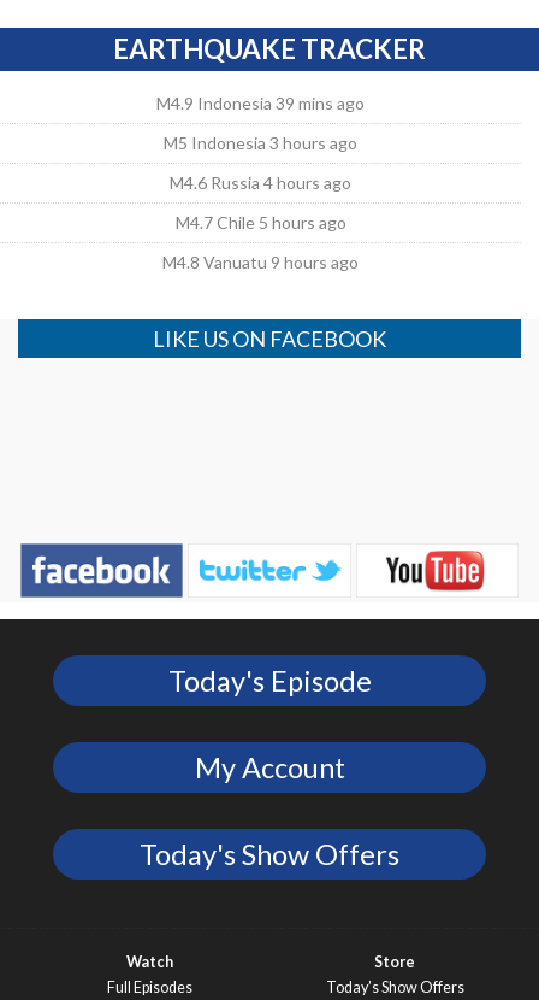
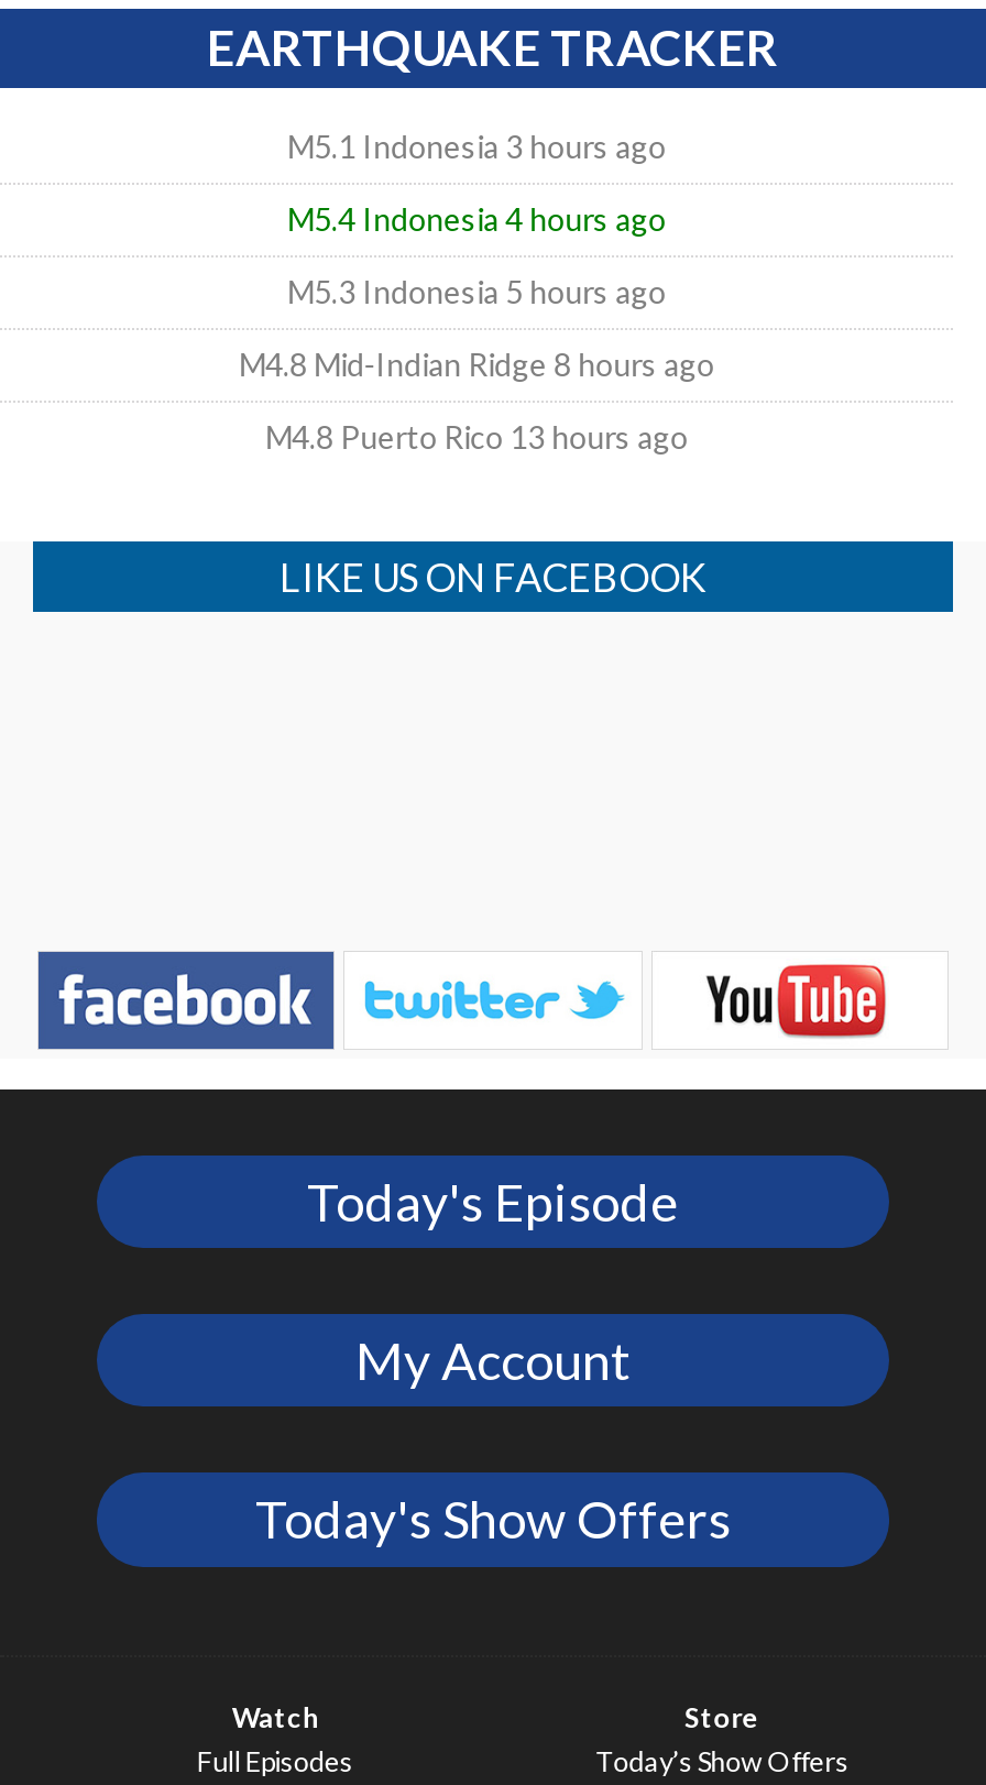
- M4.9 Indonesia 39 mins ago
+ M5.1 Indonesia 3 hours ago

- M5 Indonesia 3 hours ago
+ M5.4 Indonesia 4 hours ago

- M4.6 Russia 4 hours ago
+ M5.3 Indonesia 5 hours ago

- M4.7 Chile 5 hours ago
+ M4.8 Mid-Indian Ridge 8 hours ago

- M4.8 Vanuatu 9 hours ago
+ M4.8 Puerto Rico 13 hours ago
